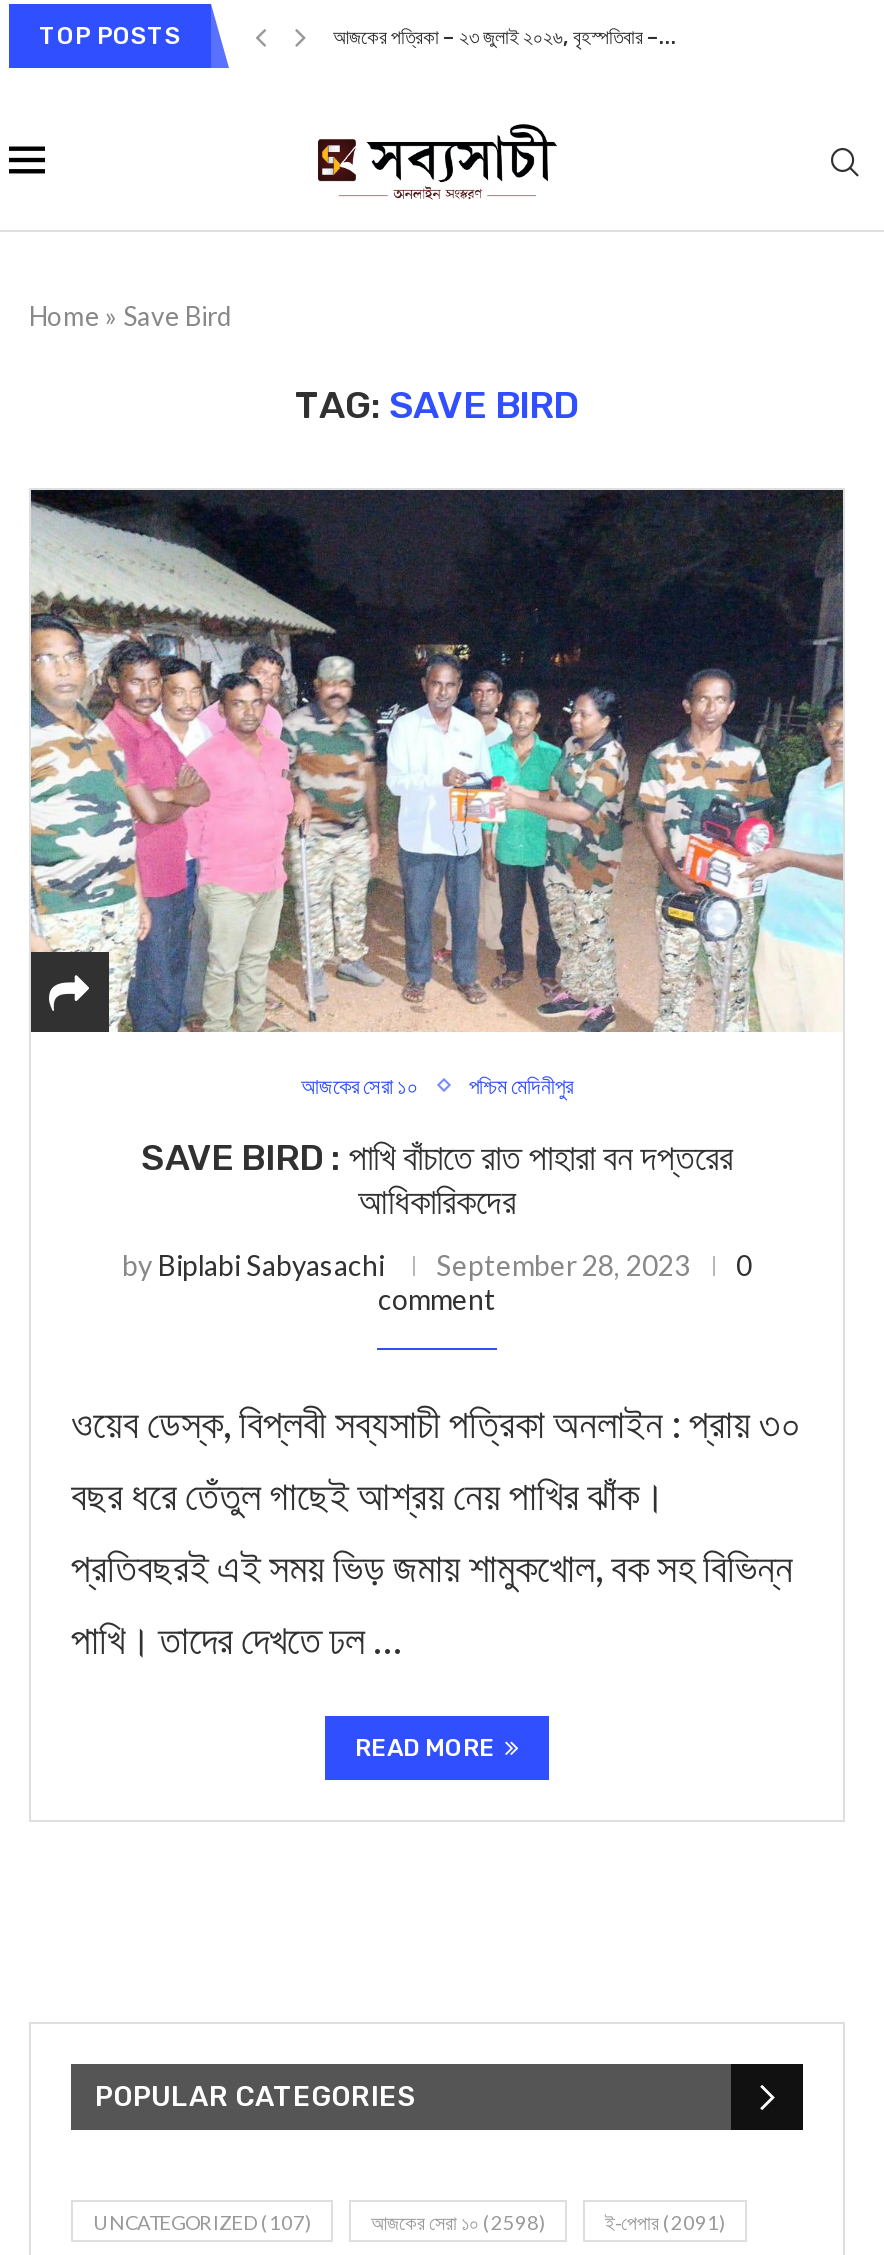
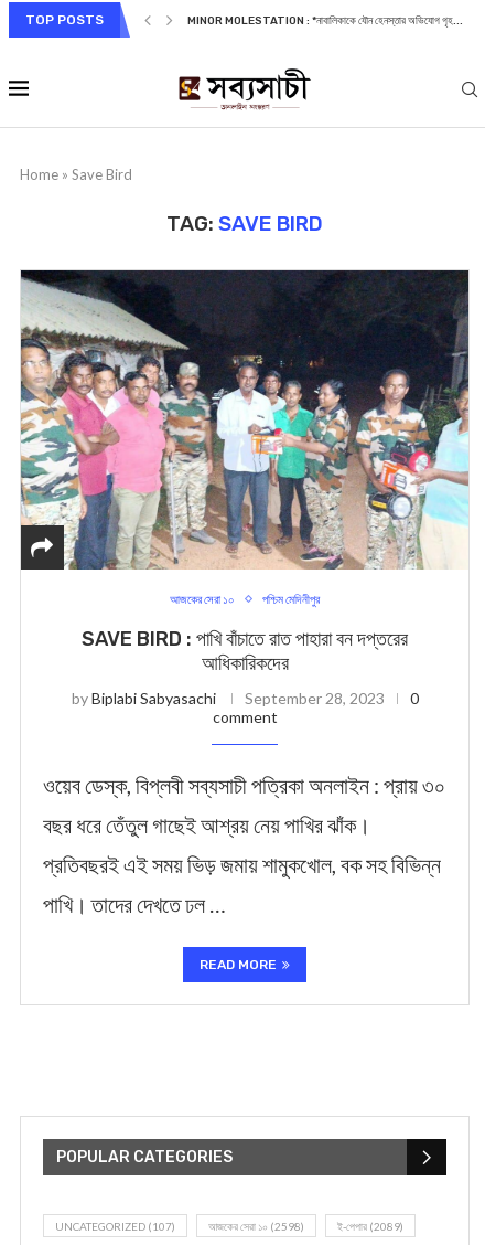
- আজকের পত্রিকা – ২৩ জুলাই ২০২৬, বৃহস্পতিবার –...
+ MINOR MOLESTATION : *নাবালিকাকে যৌন হেনস্তার অভিযোগ গৃহ...

- ই-পেপার (2091)
+ ই-পেপার (2089)
